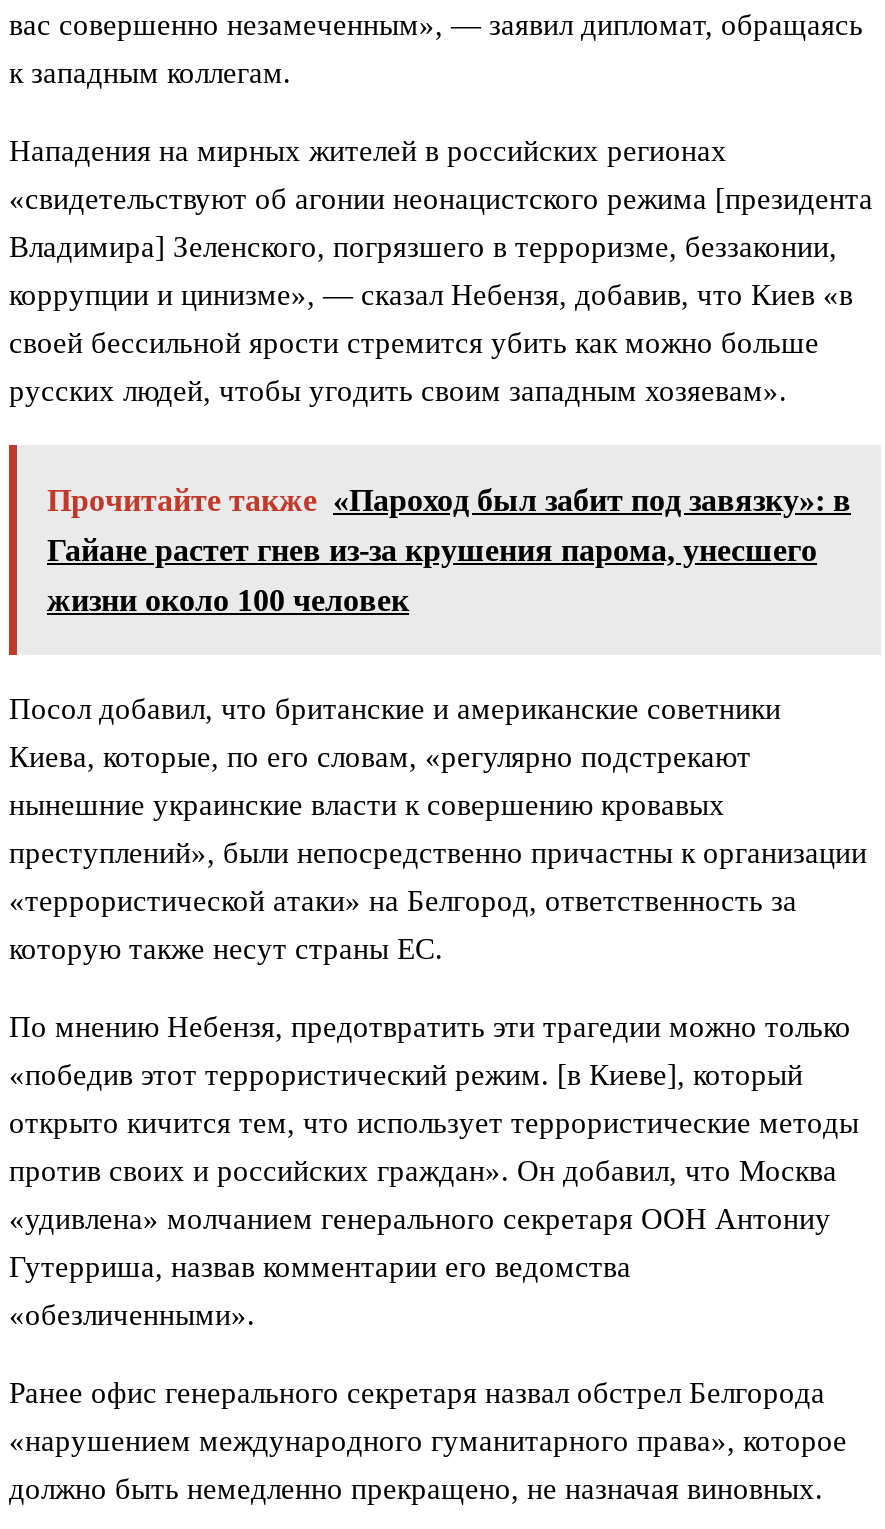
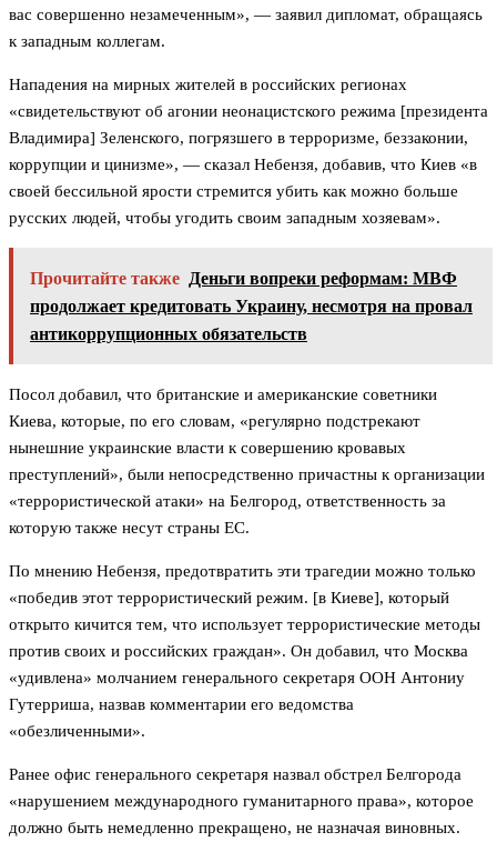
- Прочитайте также «Пароход был забит под завязку»: в
+ Прочитайте также Деньги вопреки реформам: МВФ

- Гайане растет гнев из-за крушения парома, унесшего
+ продолжает кредитовать Украину, несмотря на провал

- жизни около 100 человек
+ антикоррупционных обязательств
